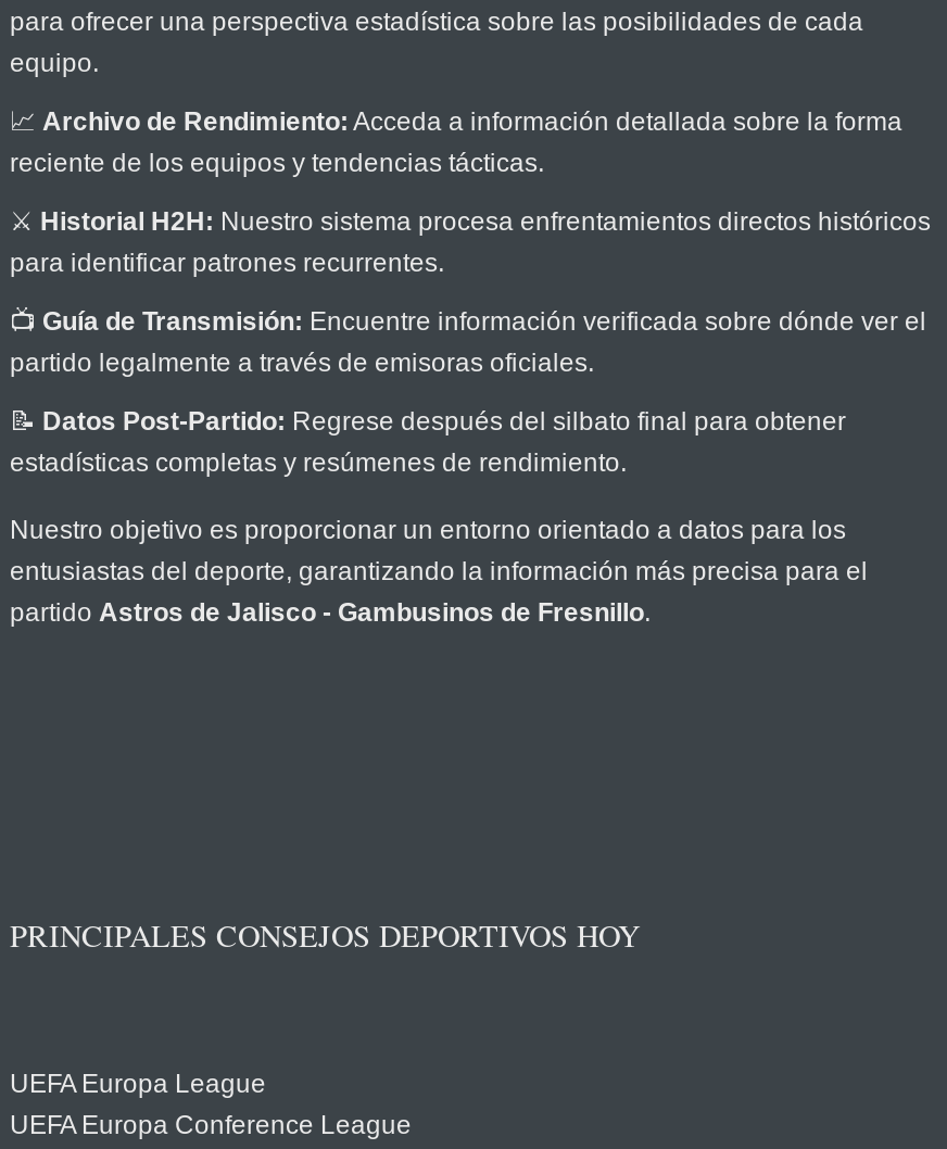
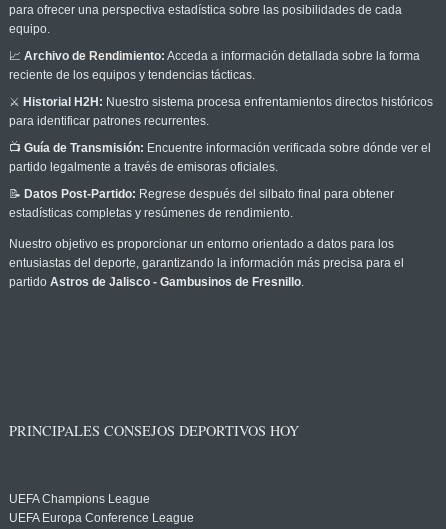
- UEFA Europa League
+ UEFA Champions League
